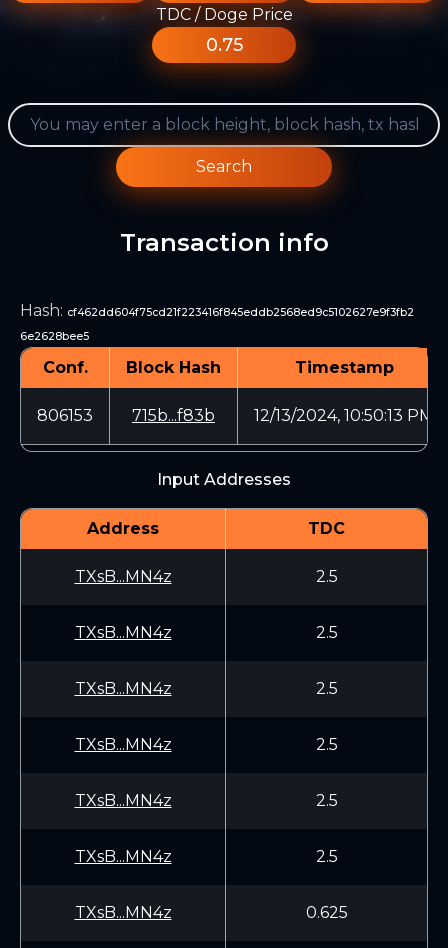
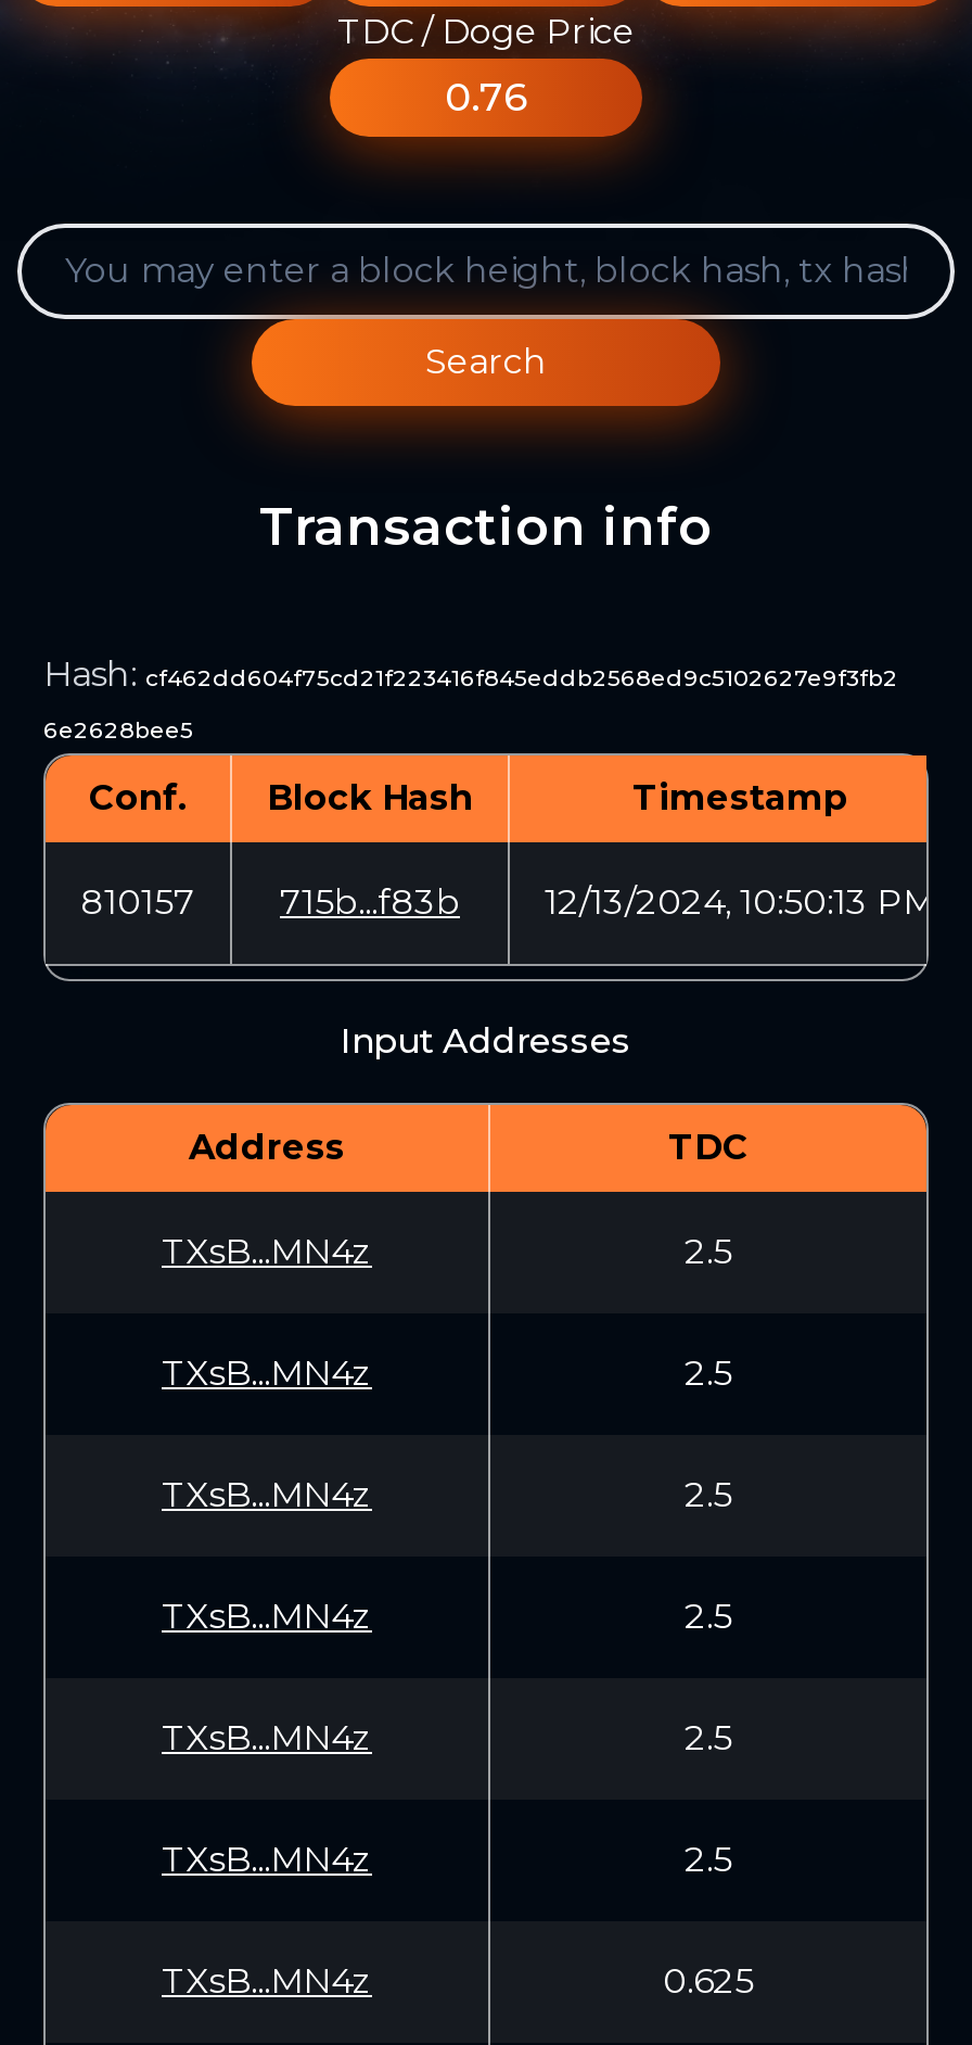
- 0.75
+ 0.76

- 806153
+ 810157
